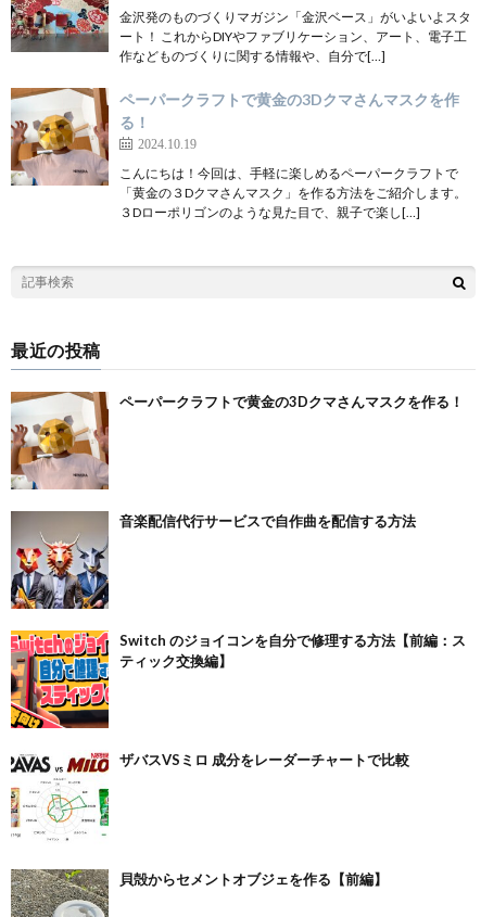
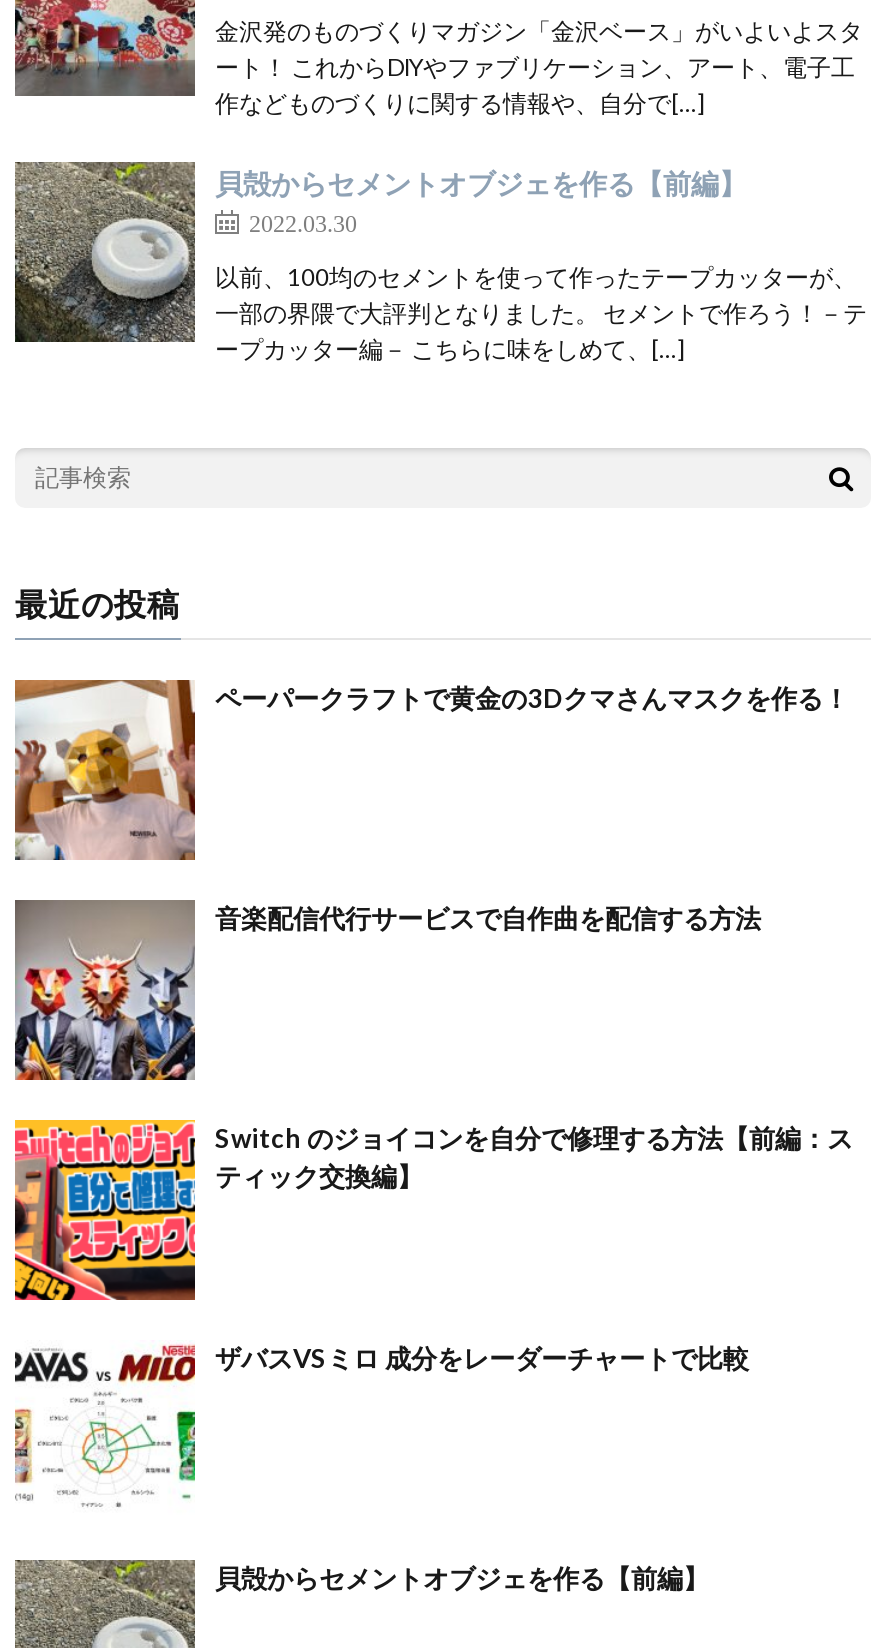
- [image]
- ペーパークラフトで黄金の3Dクマさんマスクを作
- る！
- 2024.10.19
+ [image]
+ 貝殻からセメントオブジェを作る【前編】
+ 2022.03.30

- こんにちは！今回は、手軽に楽しめるペーパークラフトで
- 「黄金の３Dクマさんマスク」を作る方法をご紹介します。
- ３Dローポリゴンのような見た目で、親子で楽し[…]
+ 以前、100均のセメントを使って作ったテープカッターが、
+ 一部の界隈で大評判となりました。 セメントで作ろう！－テ
+ ープカッター編－ こちらに味をしめて、[…]
